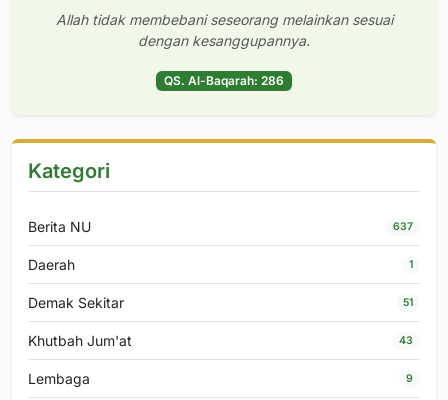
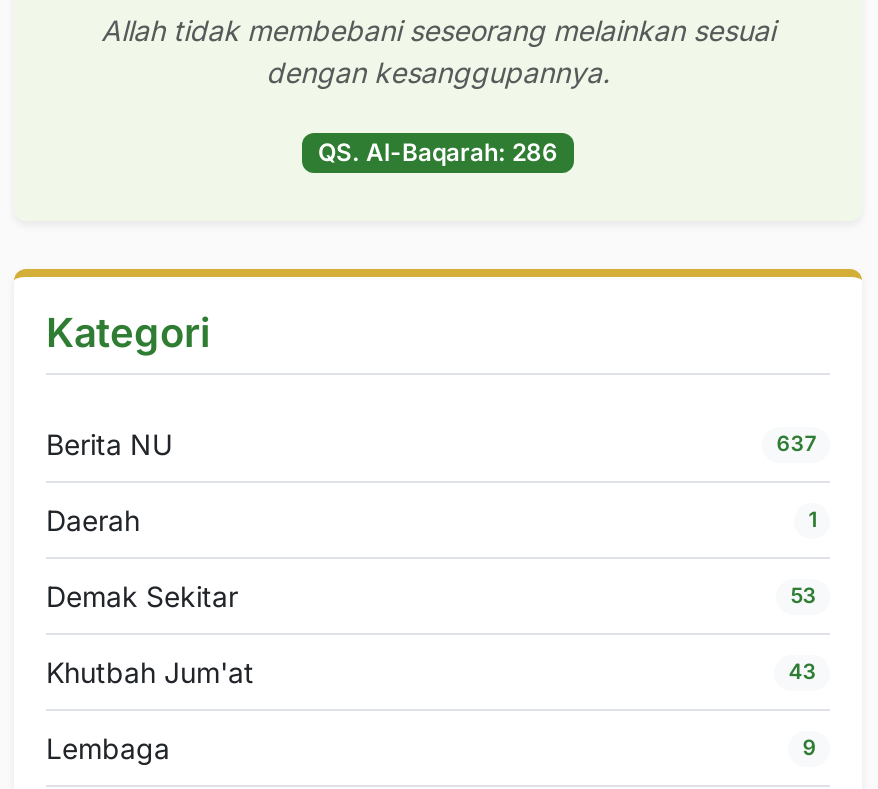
- 51
+ 53
